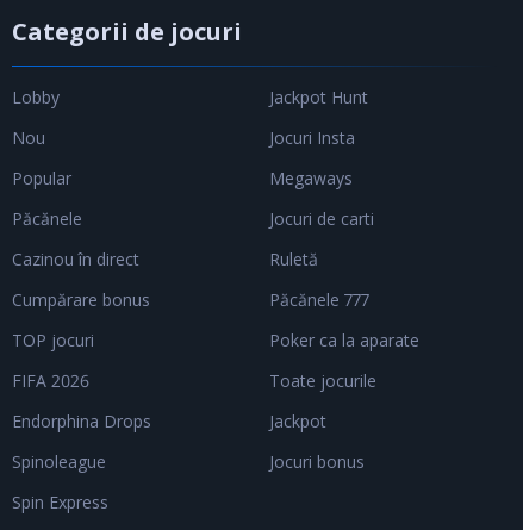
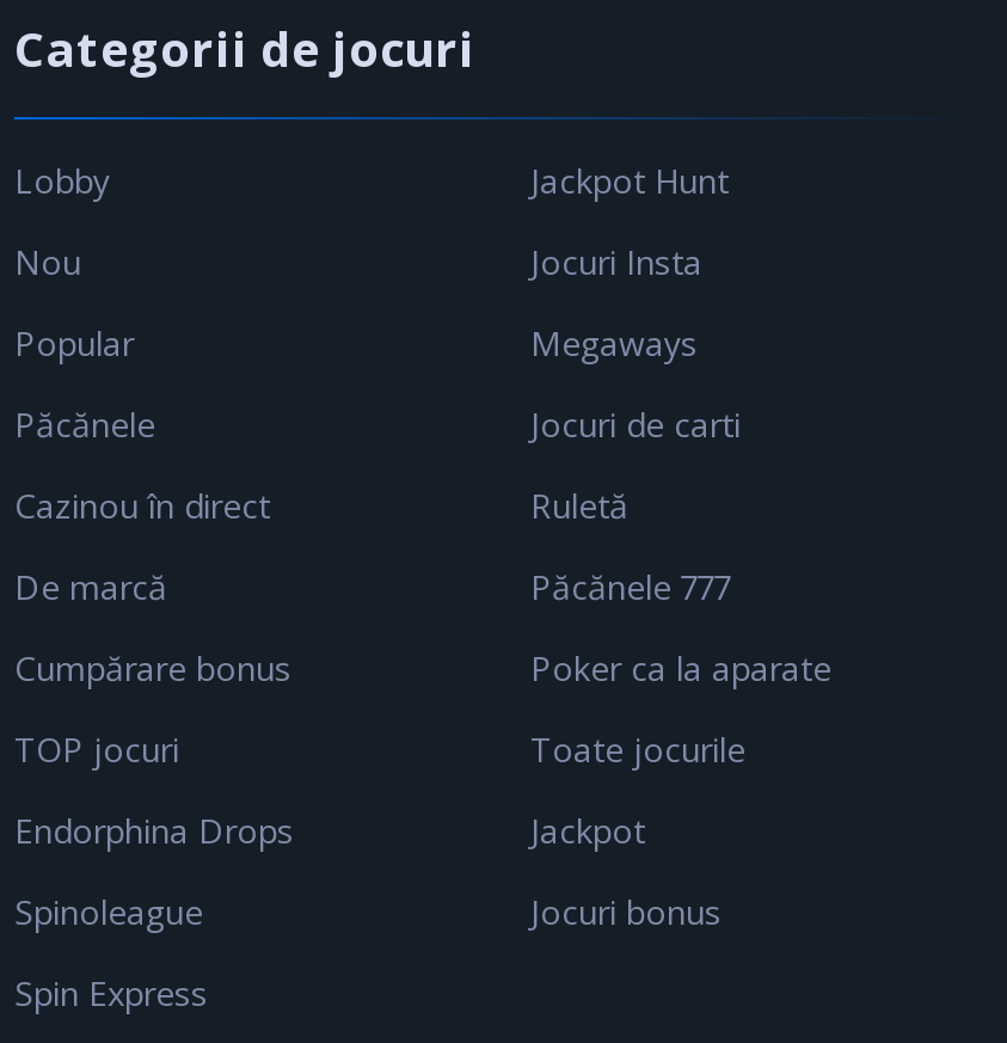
moved down: Cumpărare bonus | TOP jocuri

+ De marcă

- FIFA 2026
